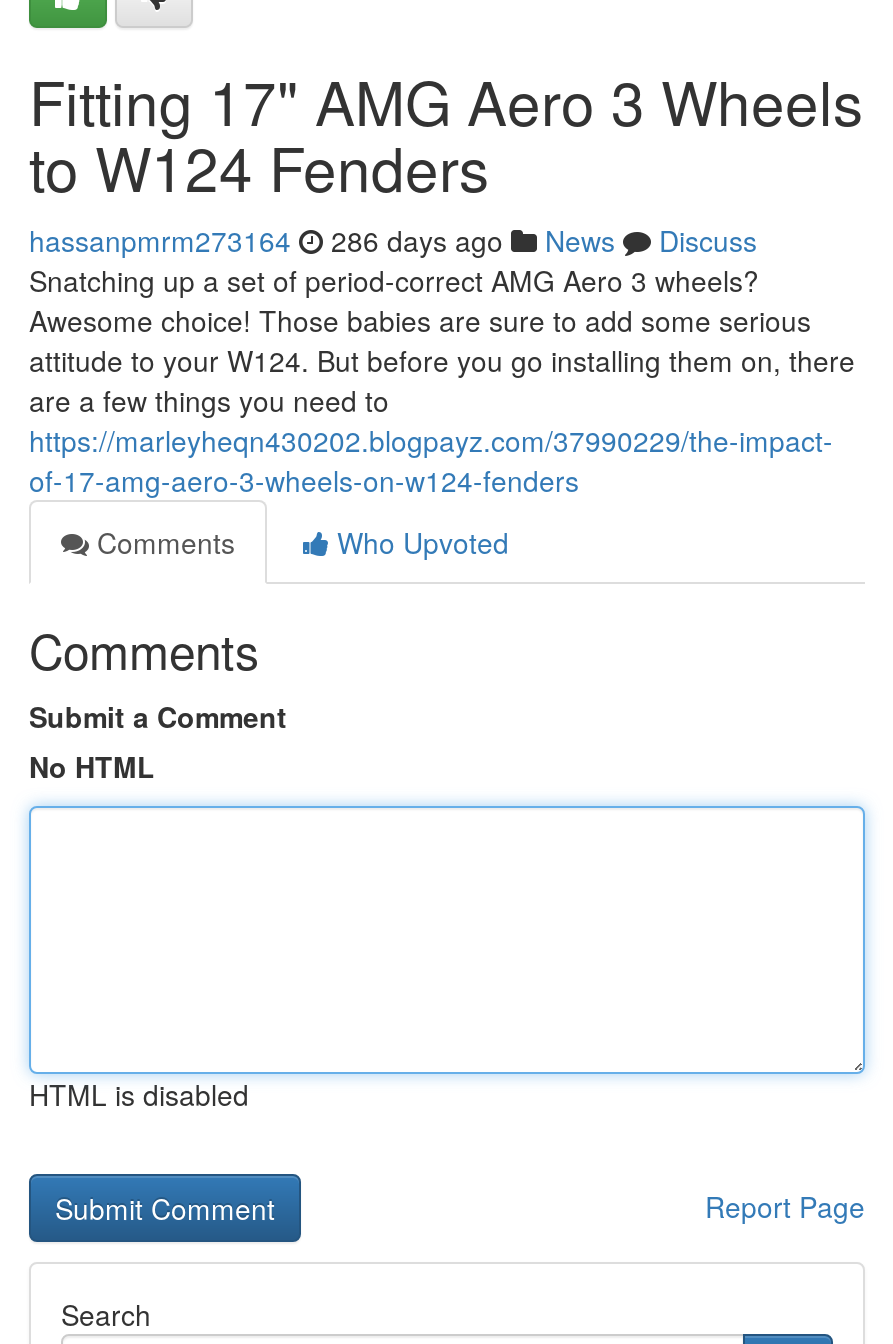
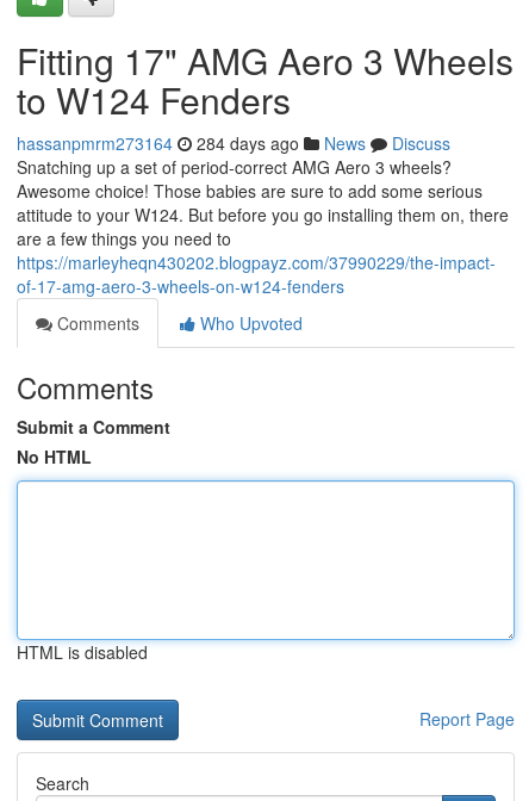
- hassanpmrm273164 286 days ago News Discuss
+ hassanpmrm273164 284 days ago News Discuss
